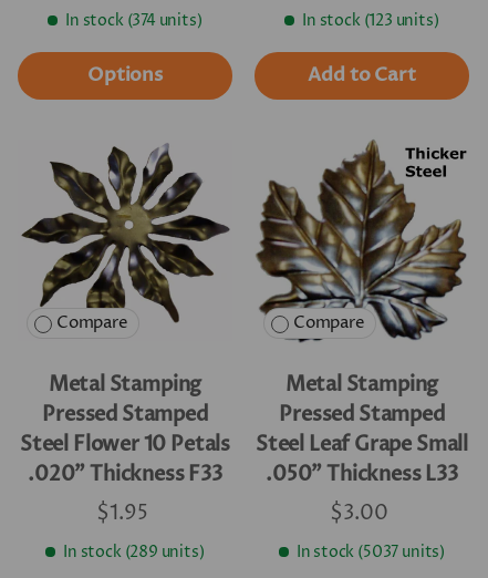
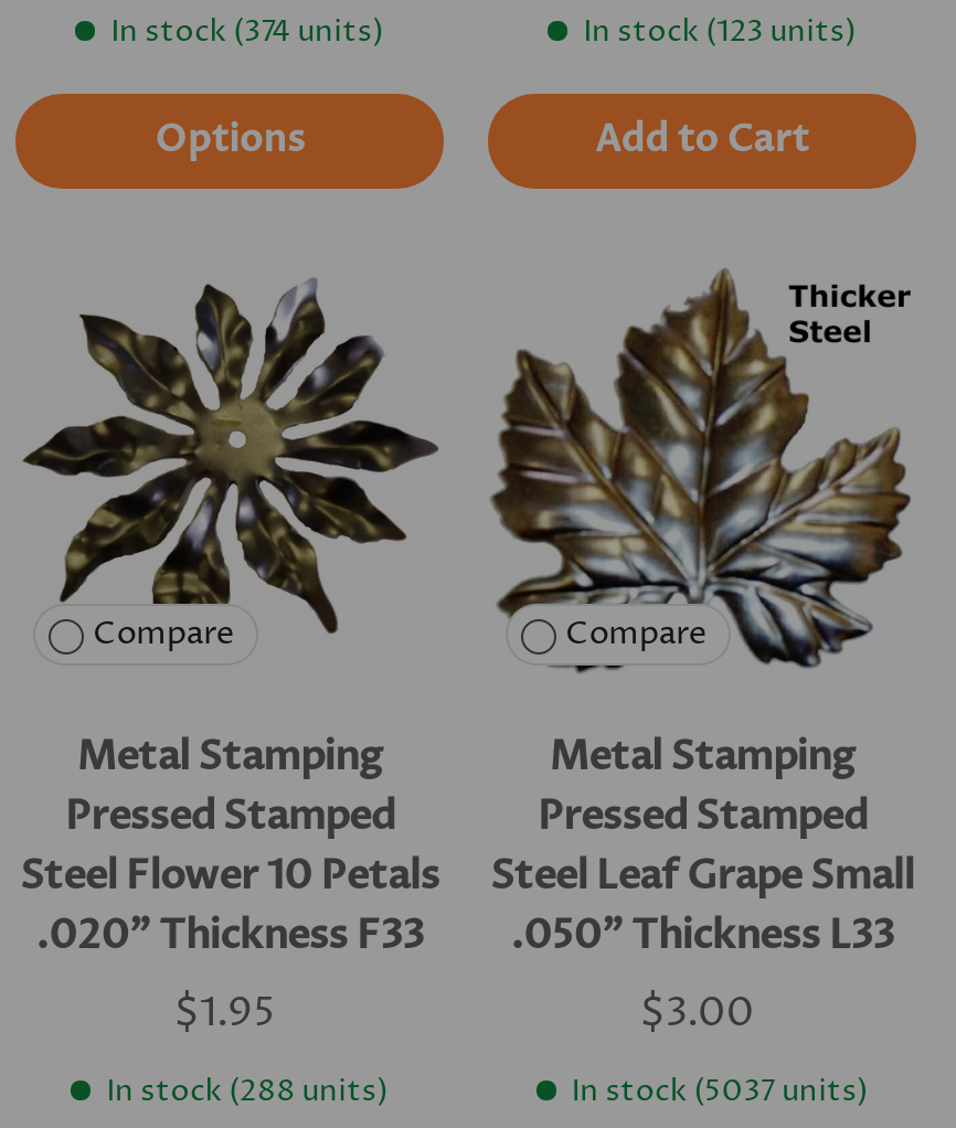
- In stock (289 units)
+ In stock (288 units)
